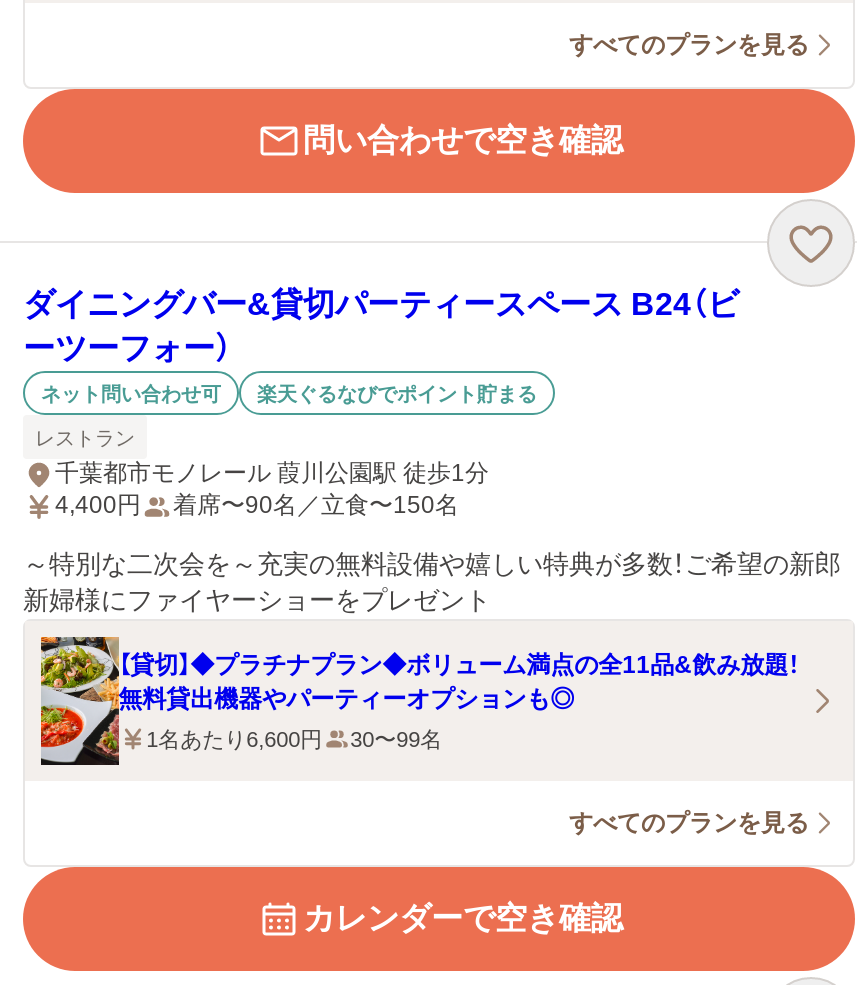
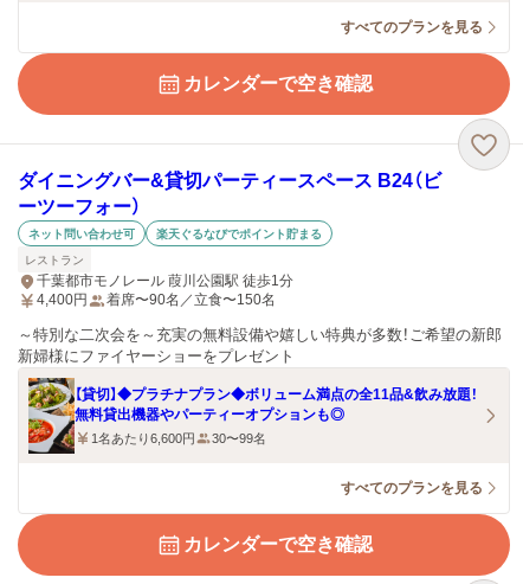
- 問い合わせで空き確認
+ カレンダーで空き確認
